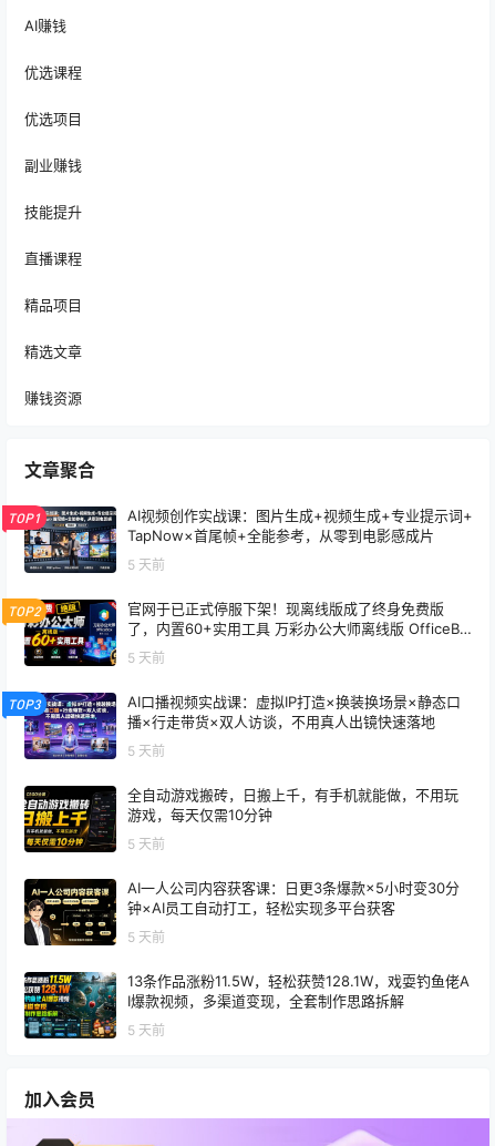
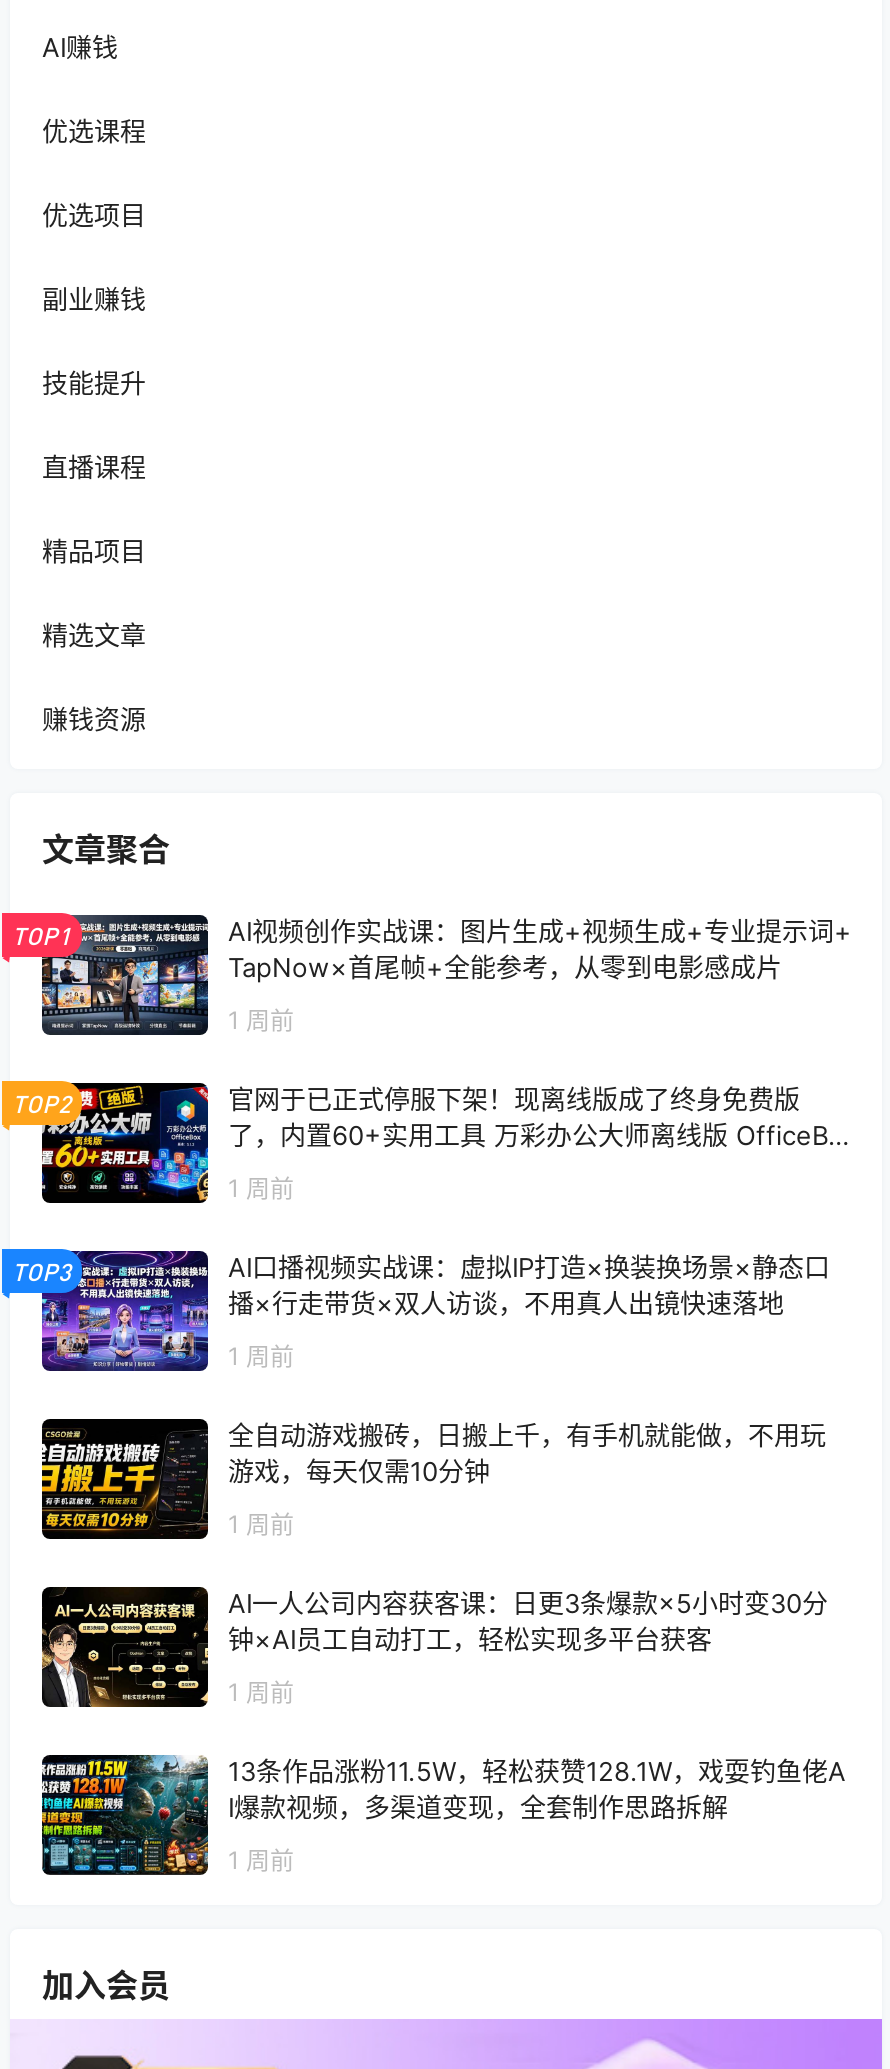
- 5 天前
+ 1 周前

- 5 天前
+ 1 周前

- 5 天前
+ 1 周前

- 5 天前
+ 1 周前

- 5 天前
+ 1 周前

- 5 天前
+ 1 周前
